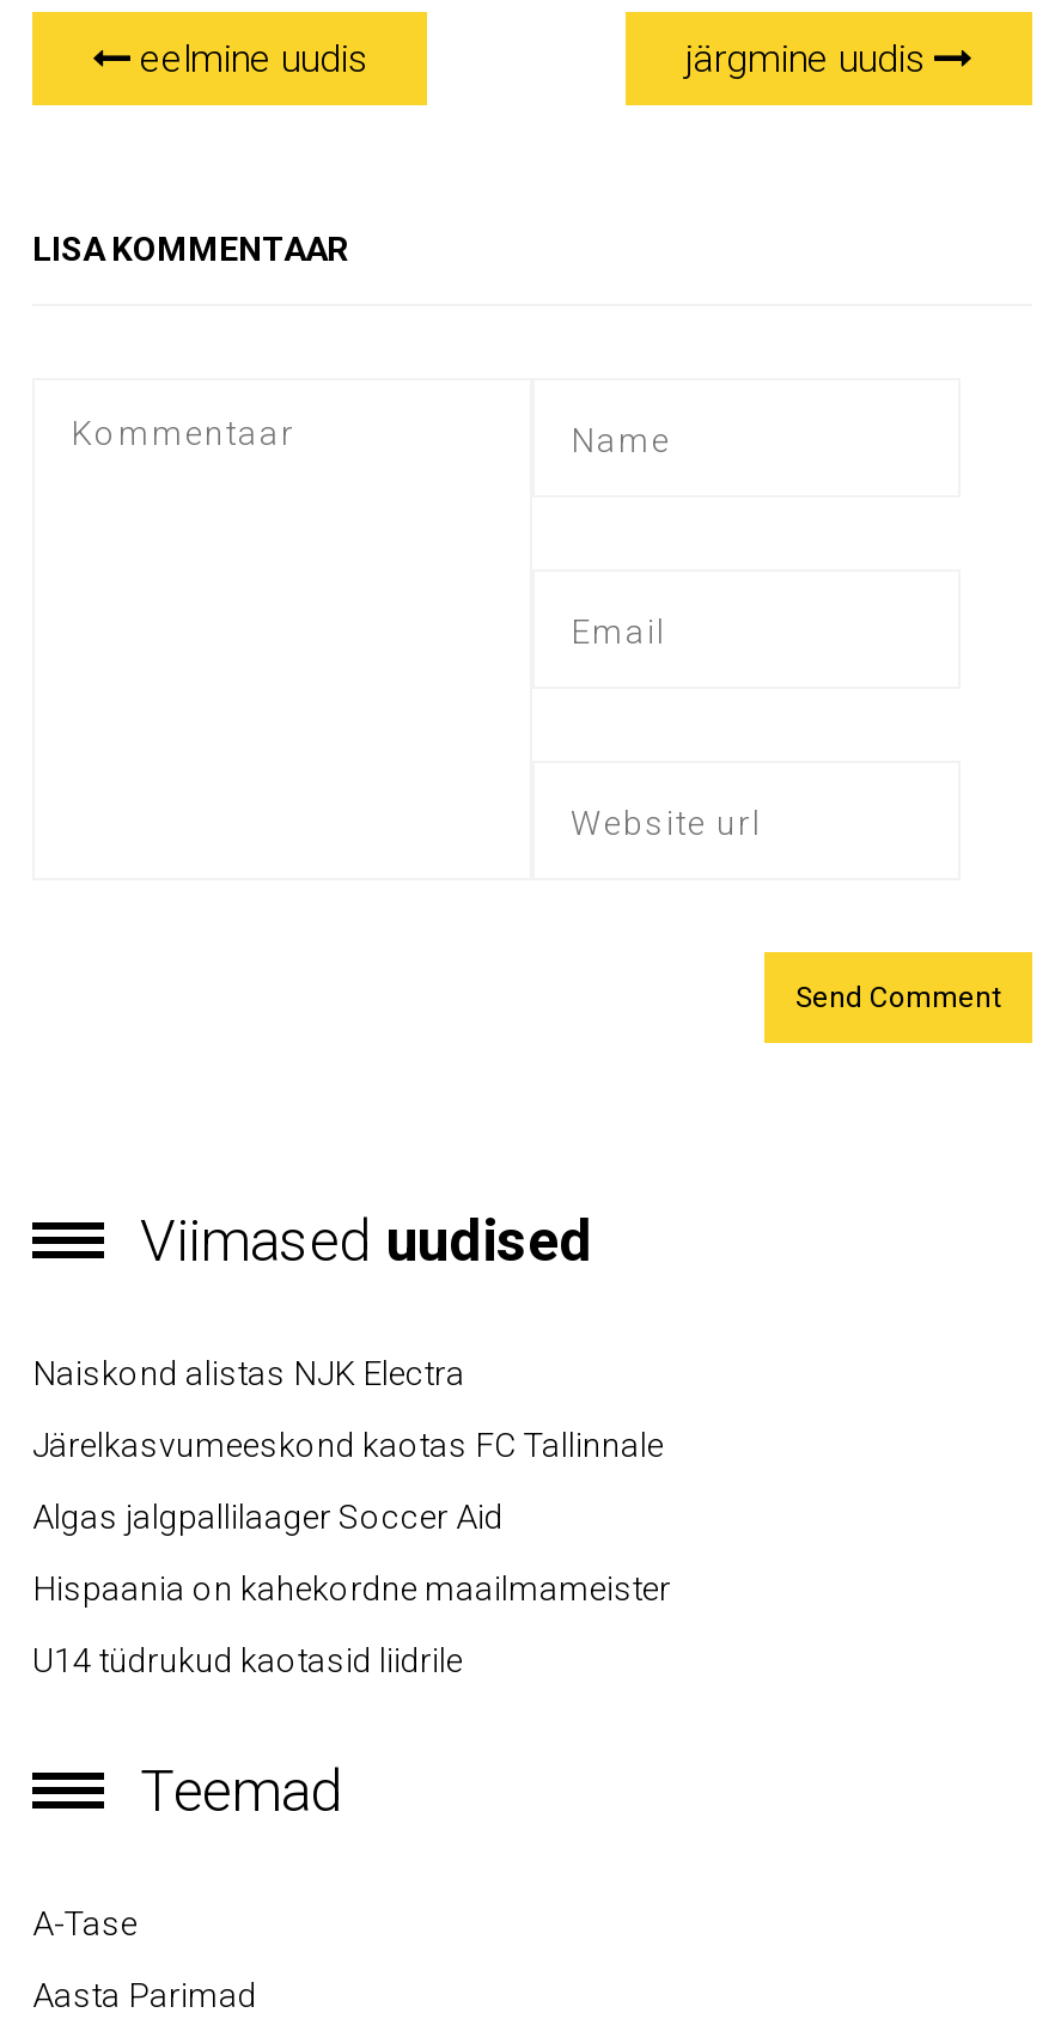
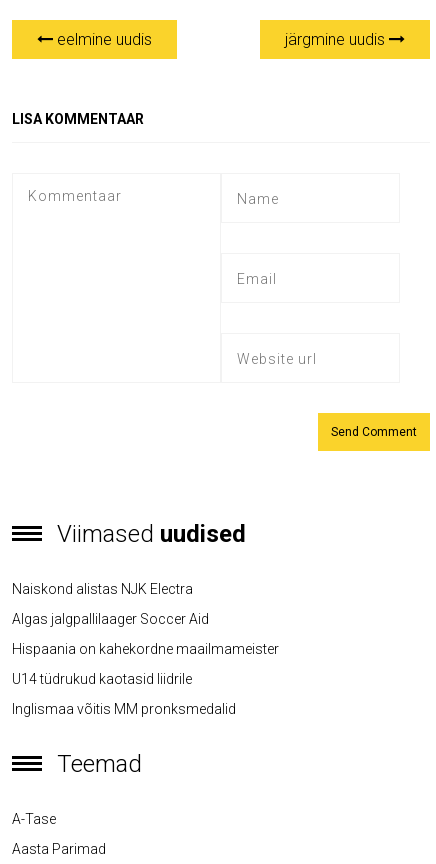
- Järelkasvumeeskond kaotas FC Tallinnale

moved up: Algas jalgpallilaager Soccer Aid | Hispaania on kahekordne maailmameister | U14 tüdrukud kaotasid liidrile

+ Inglismaa võitis MM pronksmedalid
